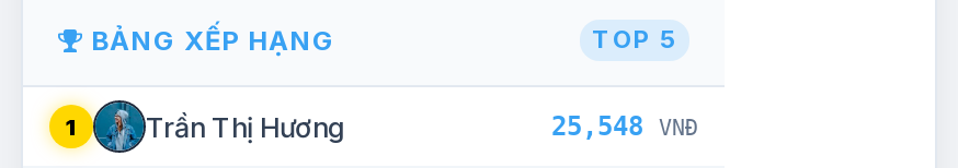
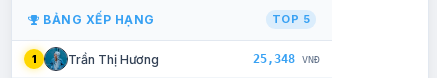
- 25,548 VNĐ
+ 25,348 VNĐ
